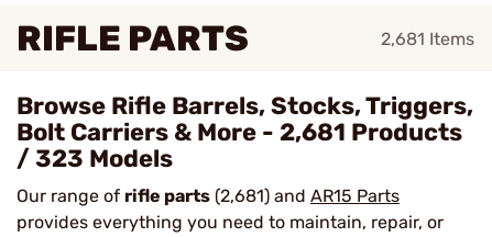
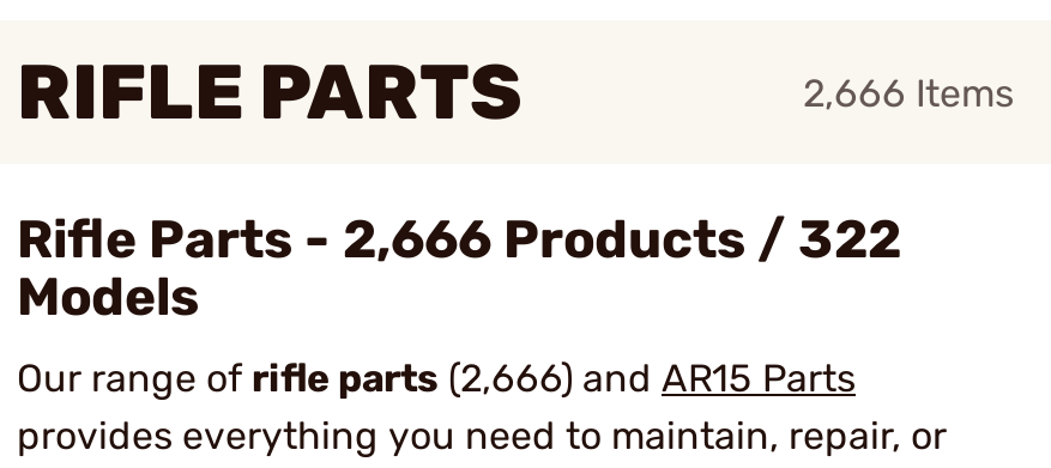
- 2,681 Items
+ 2,666 Items

- Browse Rifle Barrels, Stocks, Triggers,
- Bolt Carriers & More - 2,681 Products
- / 323 Models
- Our range of rifle parts (2,681) and AR15 Parts
+ Rifle Parts - 2,666 Products / 322
+ Models
+ Our range of rifle parts (2,666) and AR15 Parts
